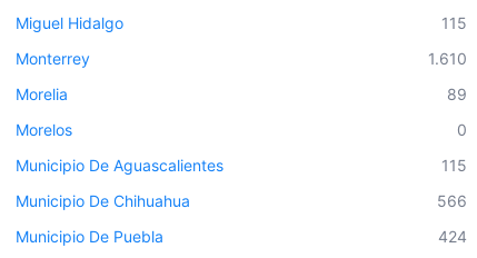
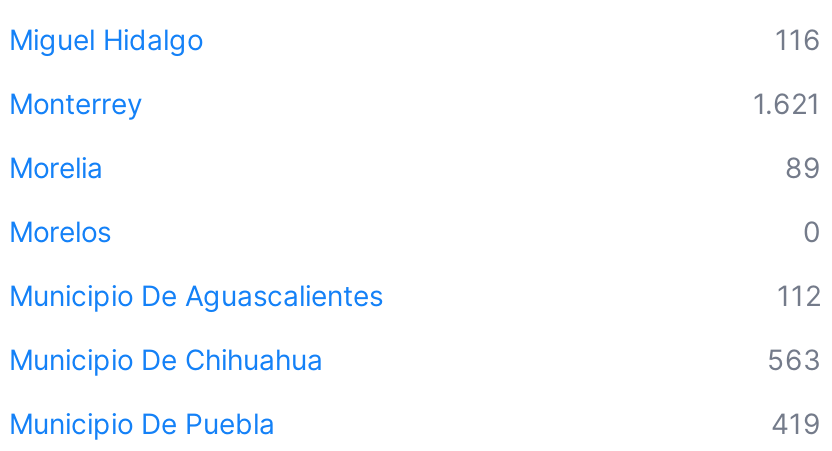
- 115
+ 116

- 1.610
+ 1.621

- 115
+ 112

- 566
+ 563

- 424
+ 419
